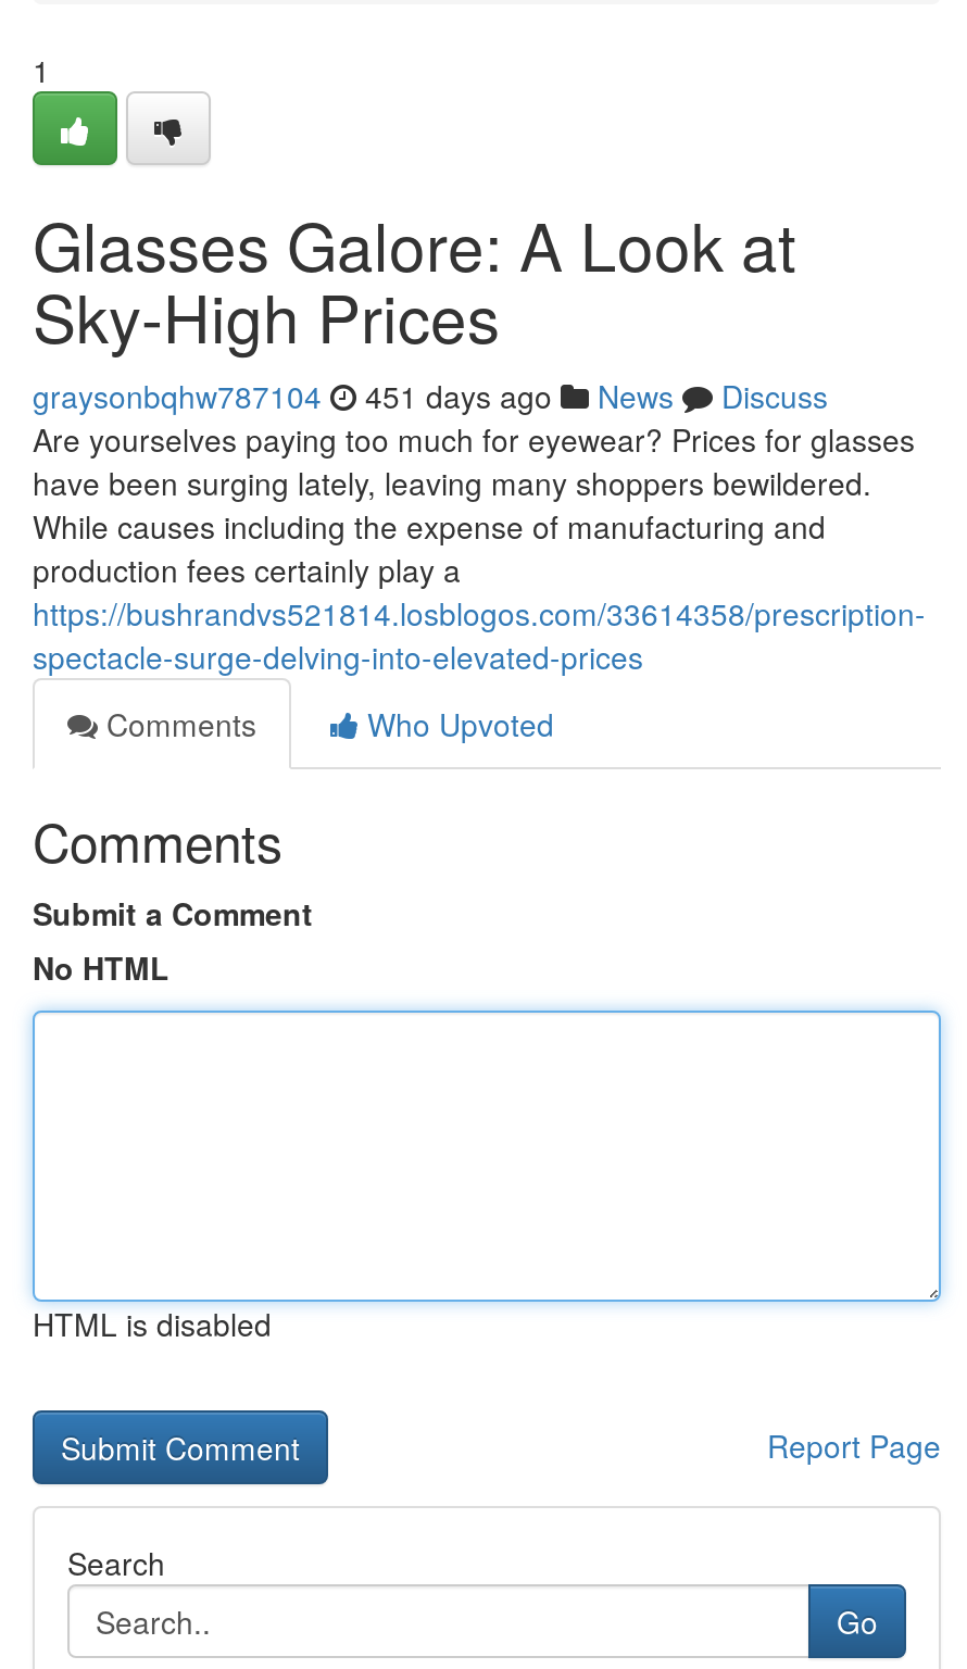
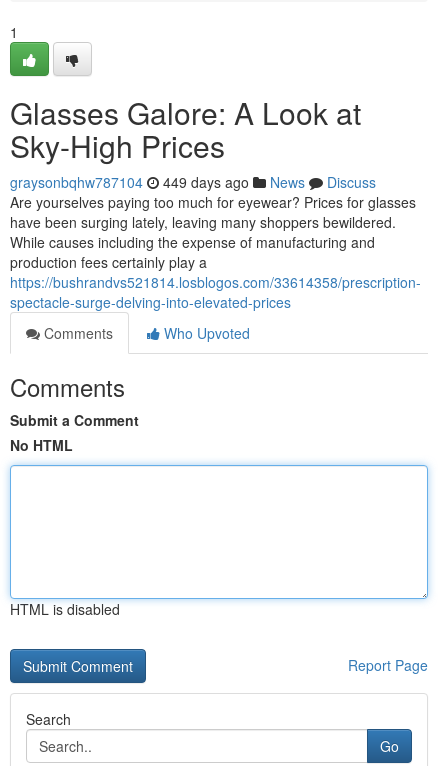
- graysonbqhw787104 451 days ago News Discuss
+ graysonbqhw787104 449 days ago News Discuss
